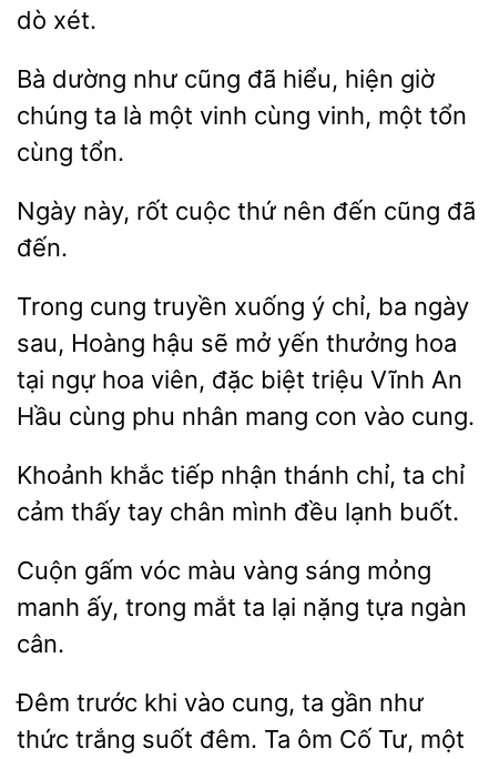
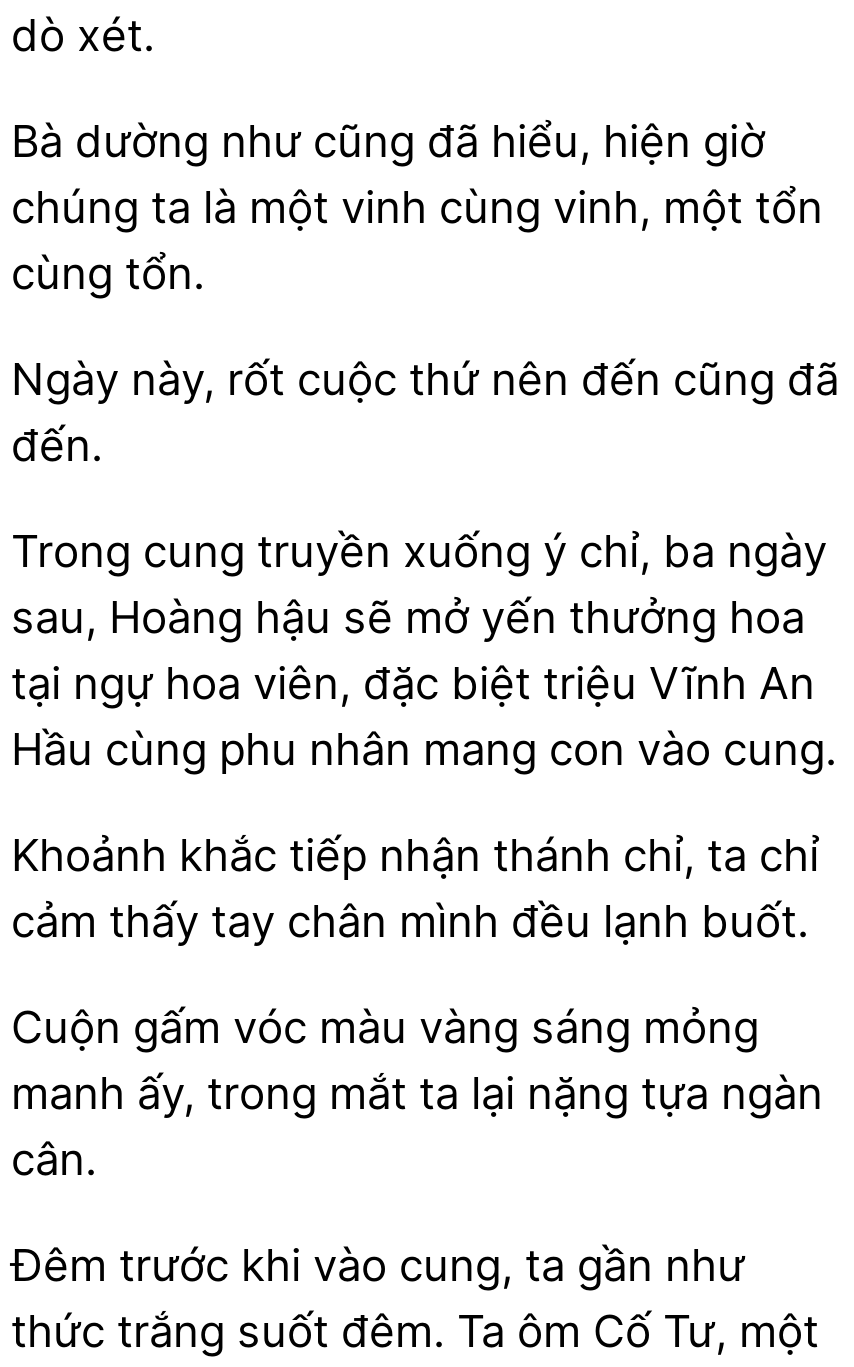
- Bà dường
- cũng
- hiểu, hiện giờ
- chúng ta là một vinh cùng
- một tổn
+ Bà dường như cũng
+ hiểu, hiện
+ chúng ta
+ một vinh cùng vinh, một tổn

- Ngày này, rốt
- thứ
- đến
- đã
+ Ngày
+ rốt
+ thứ nên đến cũng

- Trong cung truyền xuống chỉ, ba ngày
- sau, Hoàng hậu sẽ mở yến thưởng hoa
+ Trong cung truyền xuống
+ ba ngày
+ sau, Hoàng hậu sẽ mở yến thưởng

- Hầu cùng phu
- con vào cung.
+ Hầu cùng phu nhân mang con vào cung.

- Khoảnh khắc
- nhận thánh chỉ, ta chỉ
- cảm thấy tay chân mình đều
+ Khoảnh khắc tiếp nhận thánh chỉ, ta
+ thấy
+ chân mình đều lạnh buốt.

- gấm vóc màu vàng sáng mỏng
- manh ấy,
- mắt ta
- nặng tựa ngàn
+ Cuộn
+ vóc màu
+ sáng mỏng
+ ấy, trong mắt ta lại nặng tựa ngàn

- Đêm trước khi vào cung, ta gần như
+ Đêm trước khi vào cung,
+ gần như
